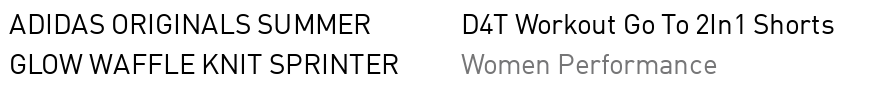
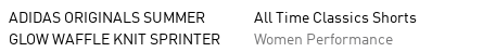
- D4T Workout Go To 2In1 Shorts
+ All Time Classics Shorts
